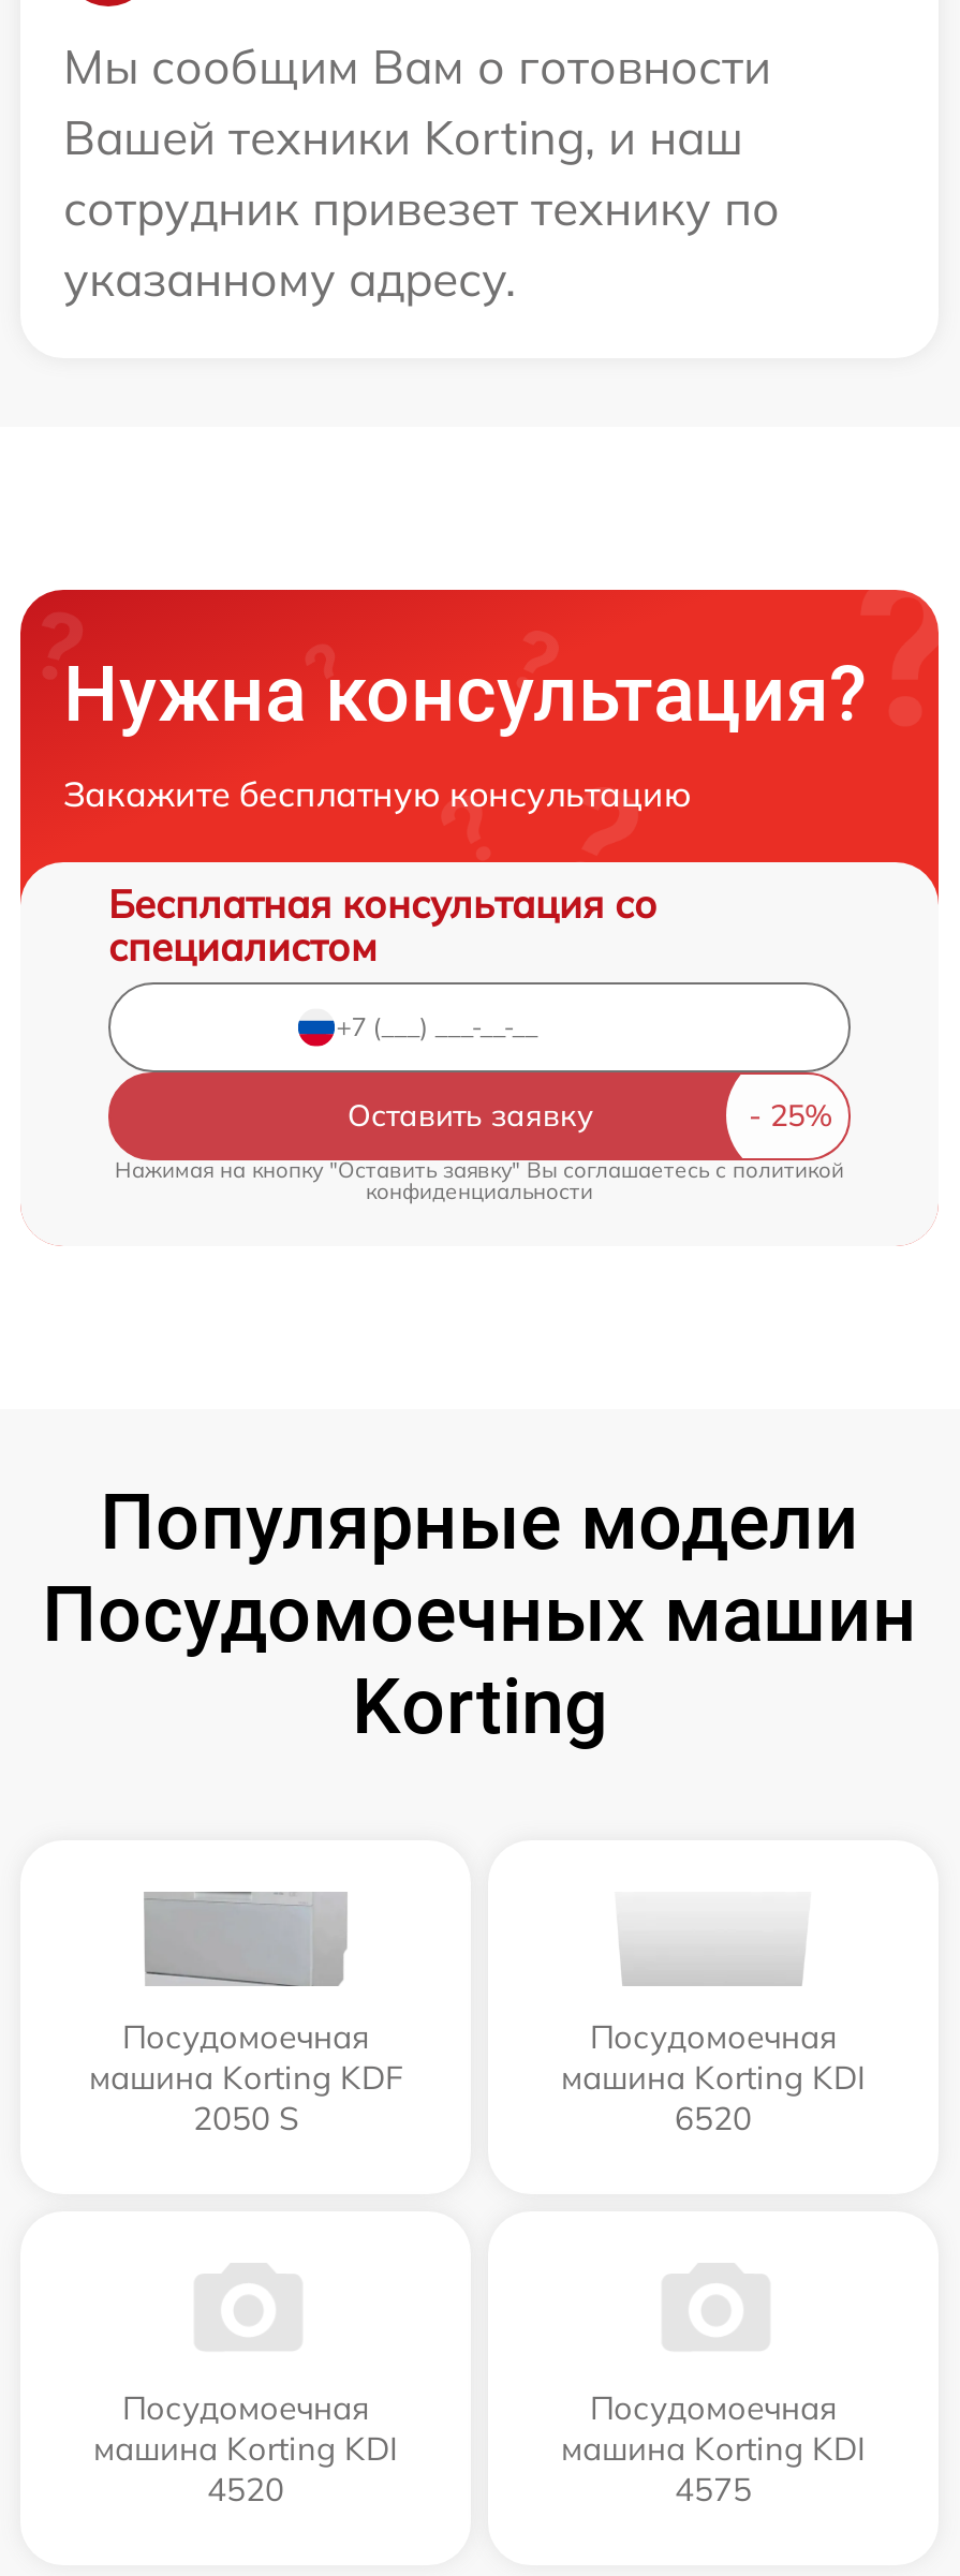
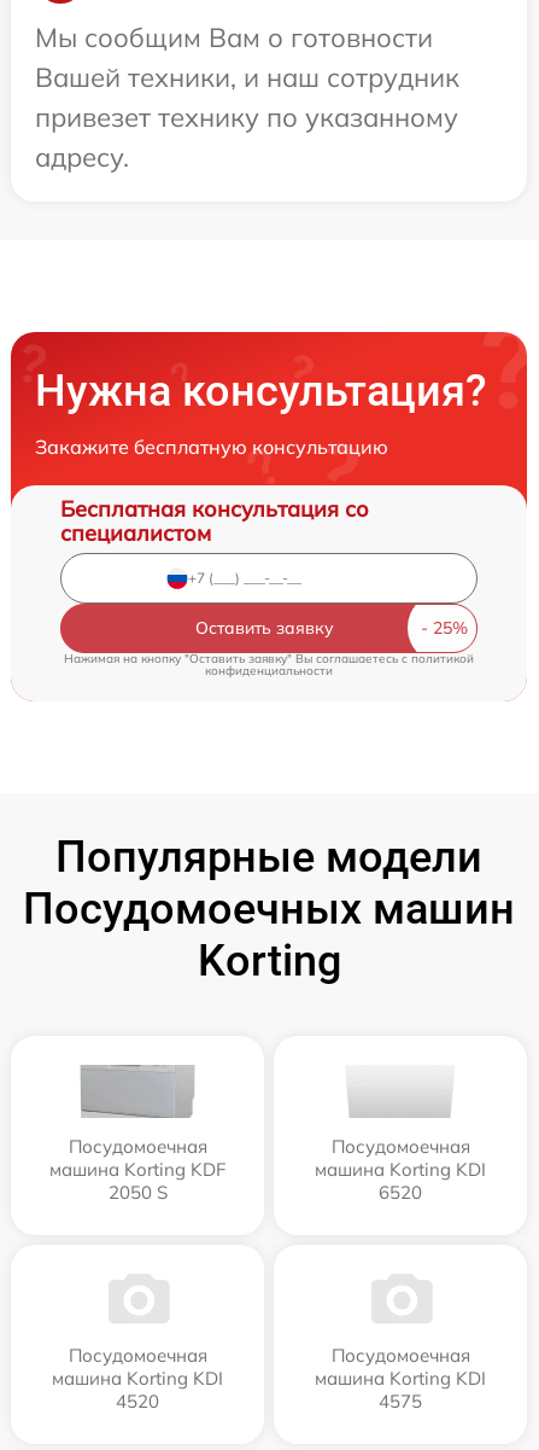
- Вашей техники Korting, и наш
- сотрудник привезет технику по
- указанному адресу.
+ Вашей техники, и наш сотрудник
+ привезет технику по указанному
+ адресу.
